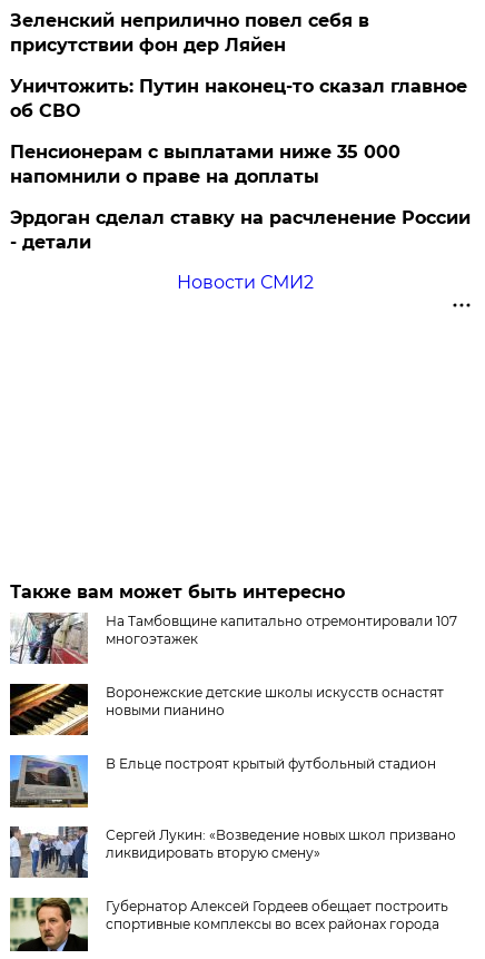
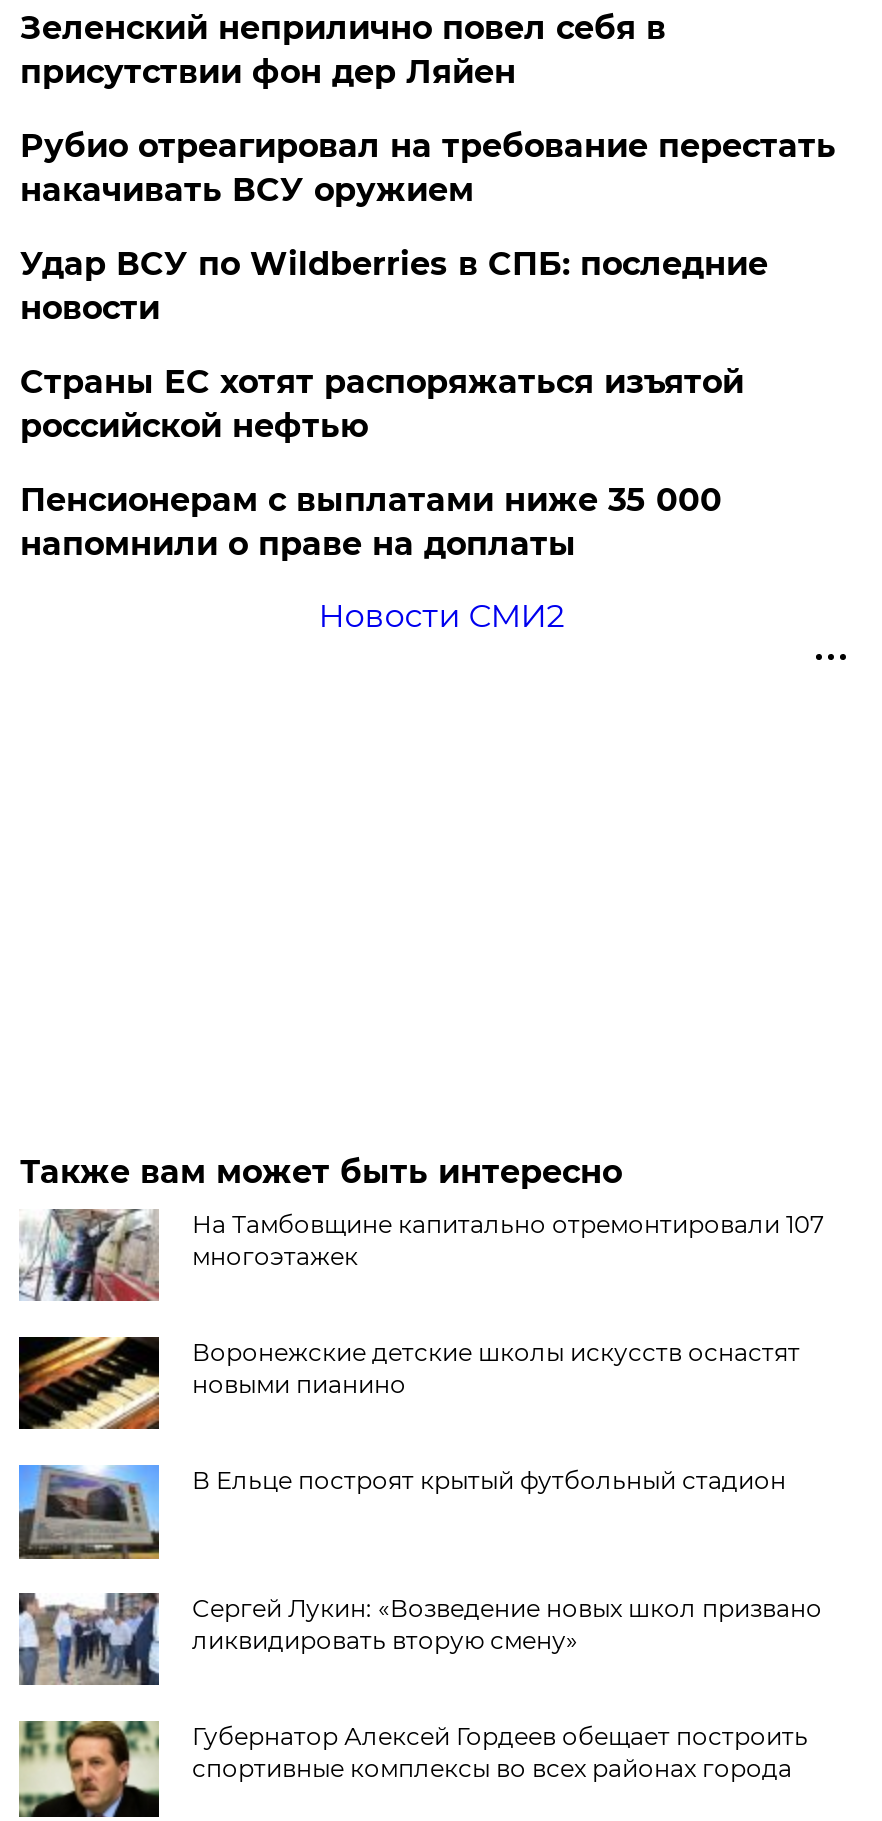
- Уничтожить: Путин наконец-то сказал главное
- об СВО
+ Рубио отреагировал на требование перестать
+ накачивать ВСУ оружием
+ Удар ВСУ по Wildberries в СПБ: последние
+ новости
+ Страны ЕС хотят распоряжаться изъятой
+ российской нефтью

moved down: Пенсионерам с выплатами ниже 35 000 | напомнили о праве на доплаты

- Эрдоган сделал ставку на расчленение России
- - детали
